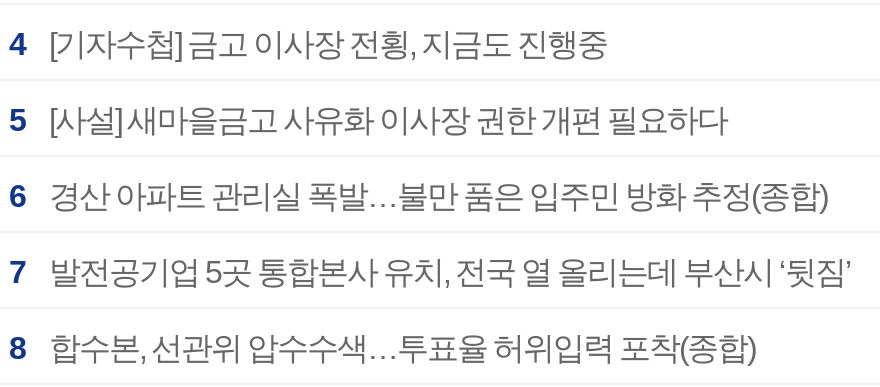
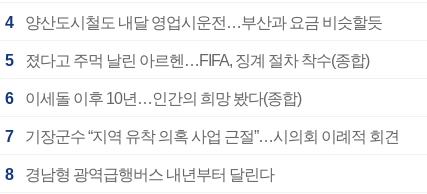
- [기자수첩] 금고 이사장 전횡, 지금도 진행중
+ 양산도시철도 내달 영업시운전…부산과 요금 비슷할듯

- [사설] 새마을금고 사유화 이사장 권한 개편 필요하다
+ 졌다고 주먹 날린 아르헨…FIFA, 징계 절차 착수(종합)

- 경산 아파트 관리실 폭발…불만 품은 입주민 방화 추정(종합)
+ 이세돌 이후 10년…인간의 희망 봤다(종합)

- 발전공기업 5곳 통합본사 유치, 전국 열 올리는데 부산시 ‘뒷짐’
+ 기장군수 “지역 유착 의혹 사업 근절”…시의회 이례적 회견

- 합수본, 선관위 압수수색…투표율 허위입력 포착(종합)
+ 경남형 광역급행버스 내년부터 달린다
